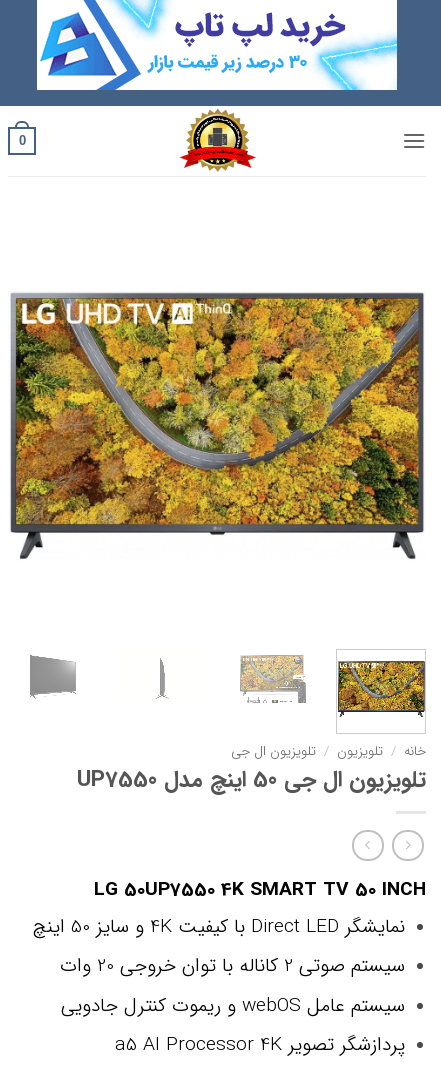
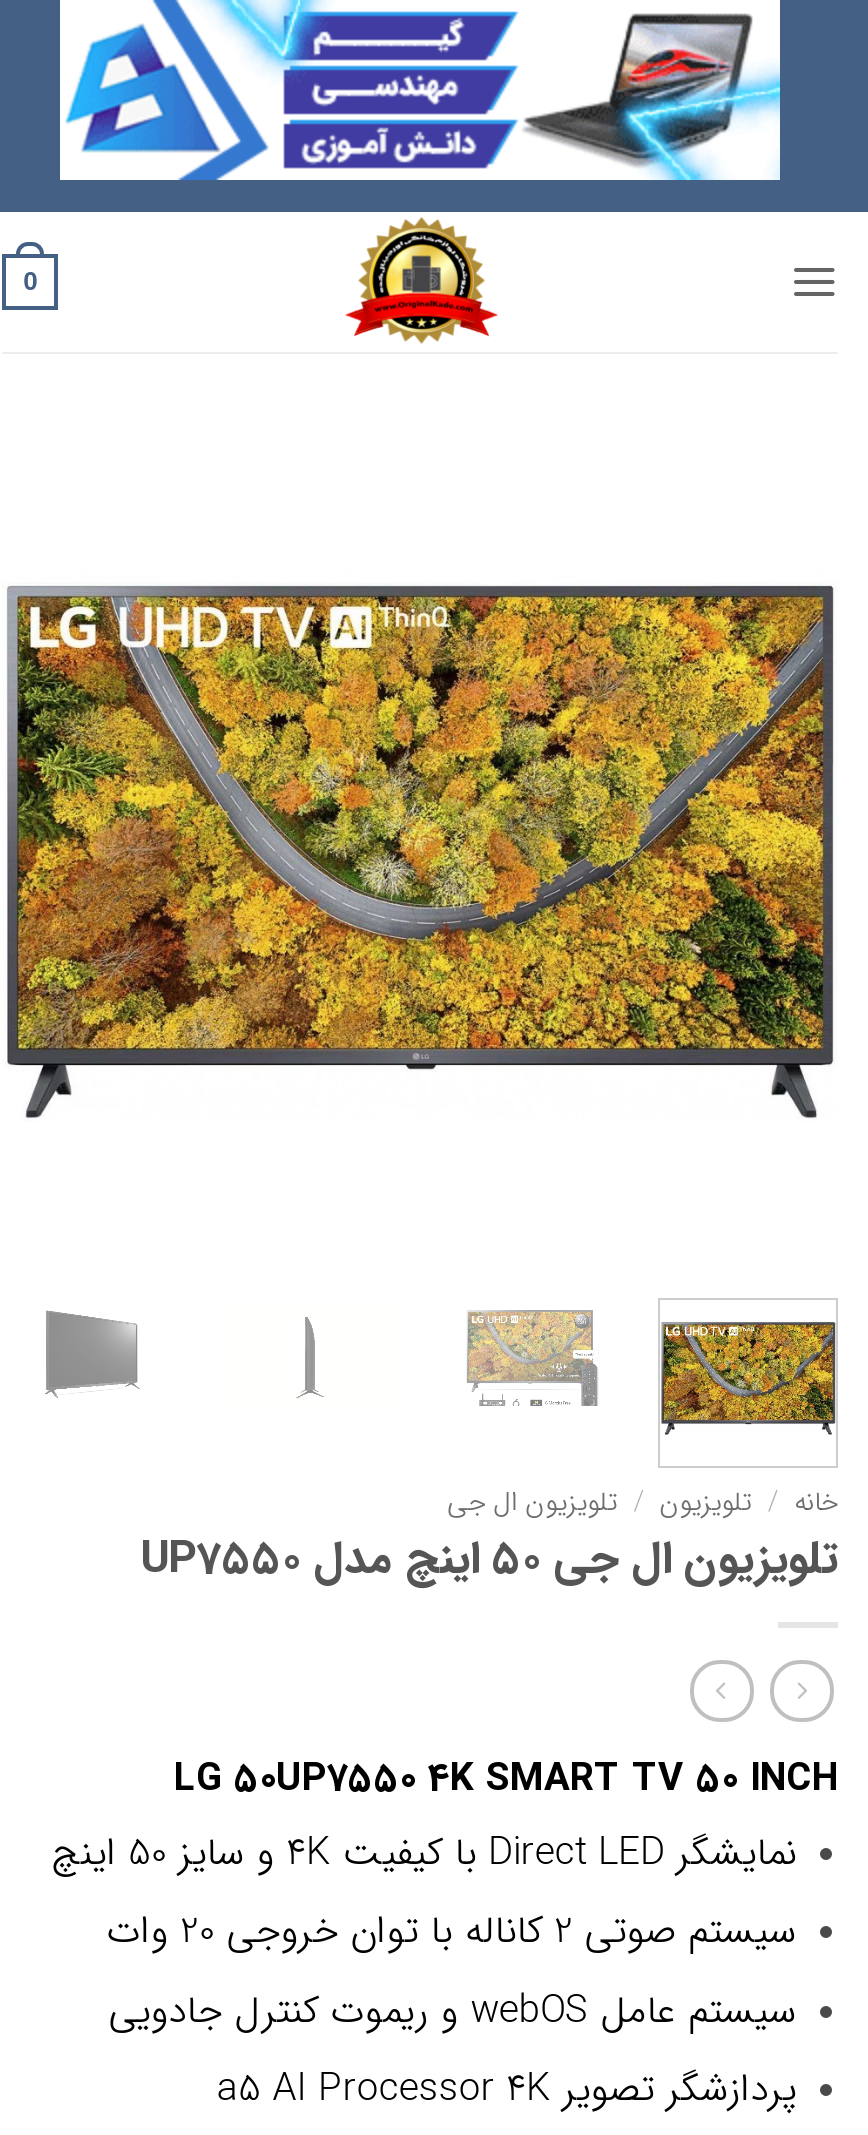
- [image]
+ [image]
